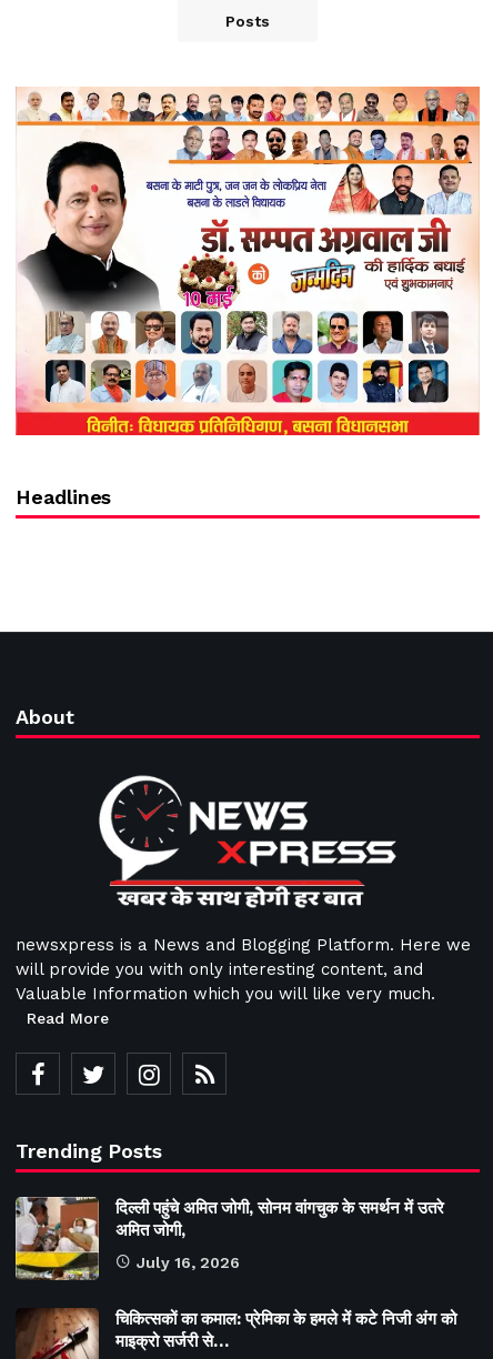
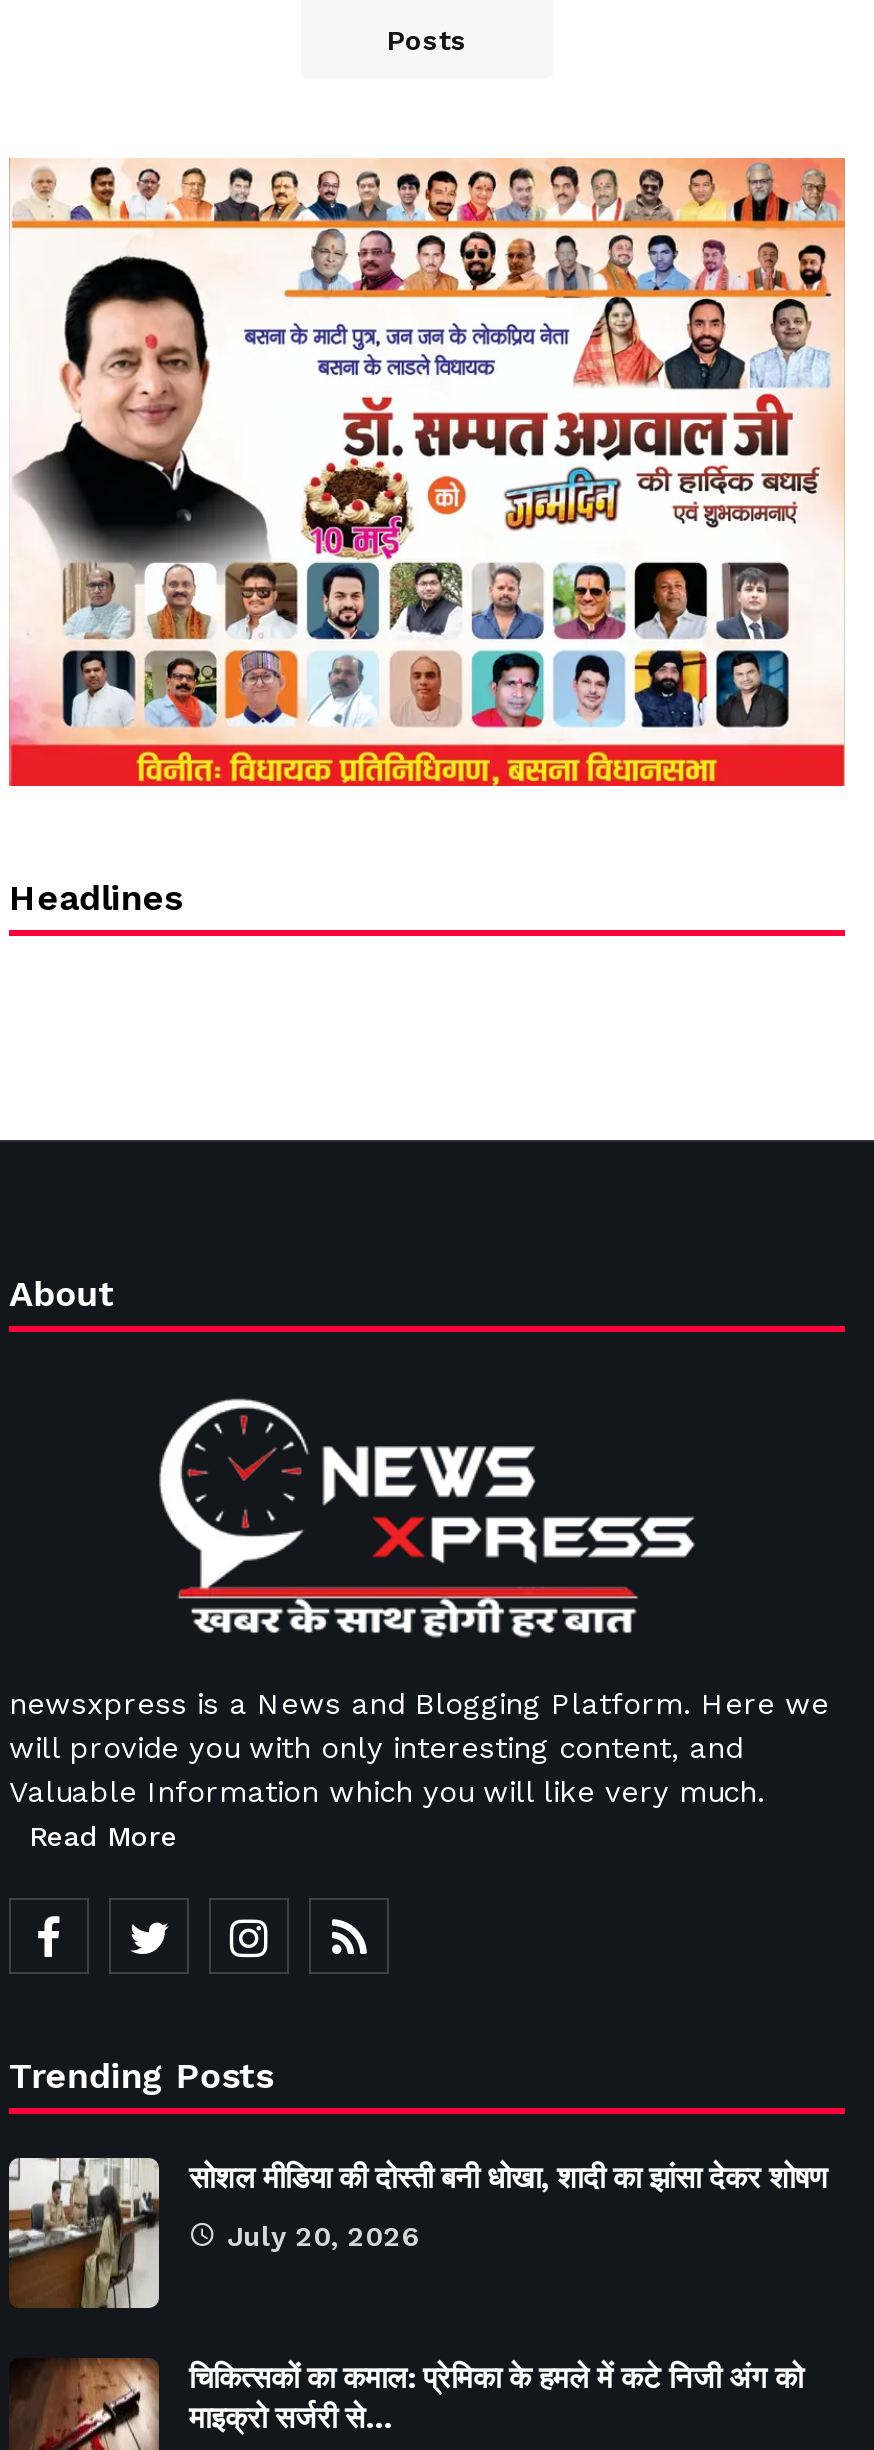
- [image]
- दिल्ली पहुंचे अमित जोगी, सोनम वांगचुक के समर्थन में उतरे
- अमित जोगी,
+ [image]
+ सोशल मीडिया की दोस्ती बनी धोखा, शादी का झांसा देकर शोषण

- July 16, 2026
+ July 20, 2026
